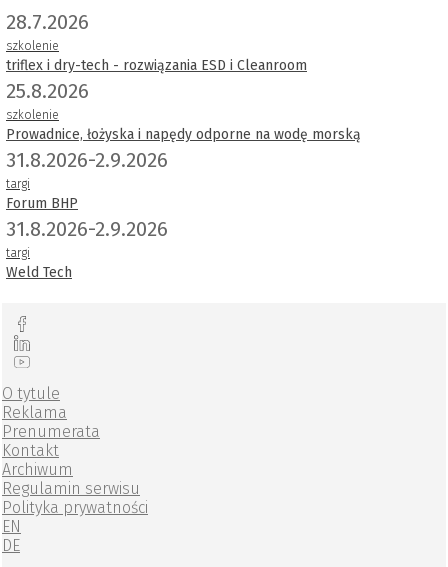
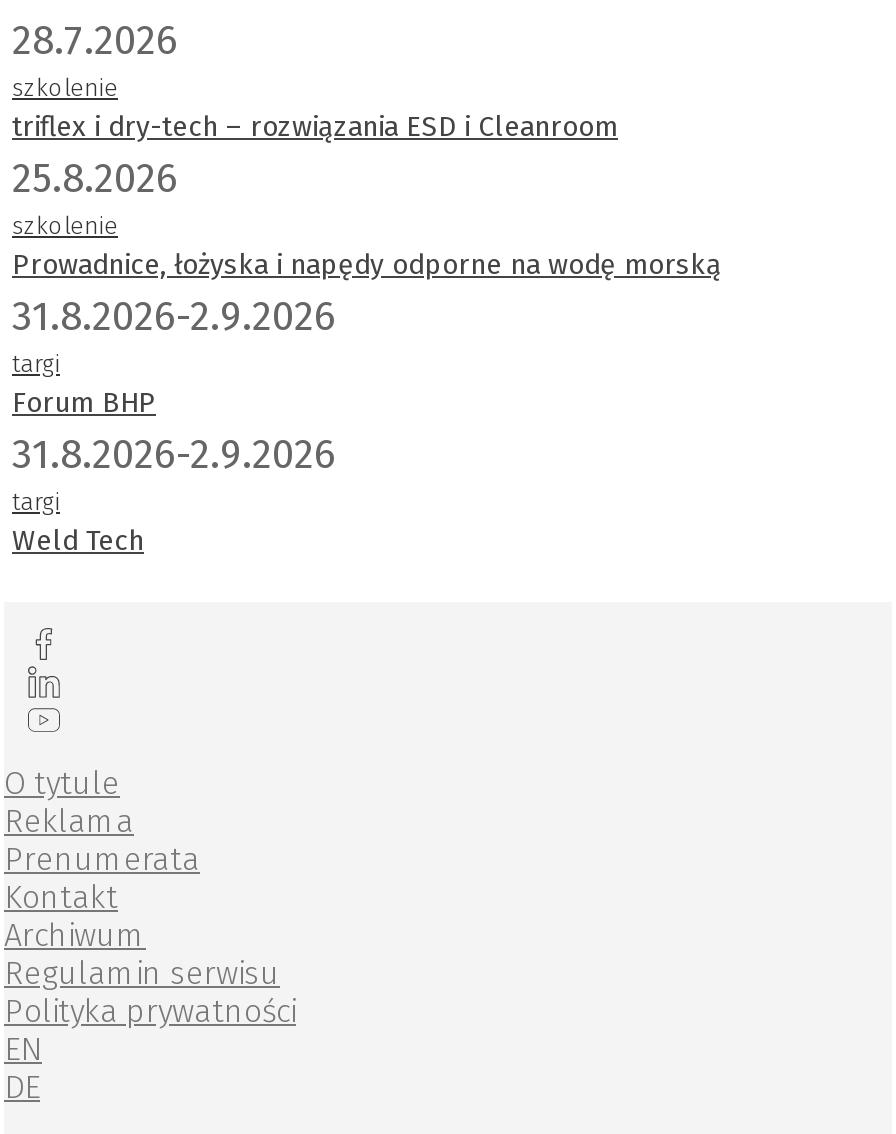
- triflex i dry-tech - rozwiązania ESD i Cleanroom
+ triflex i dry-tech – rozwiązania ESD i Cleanroom
